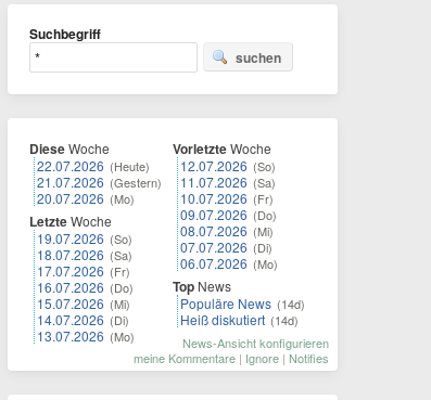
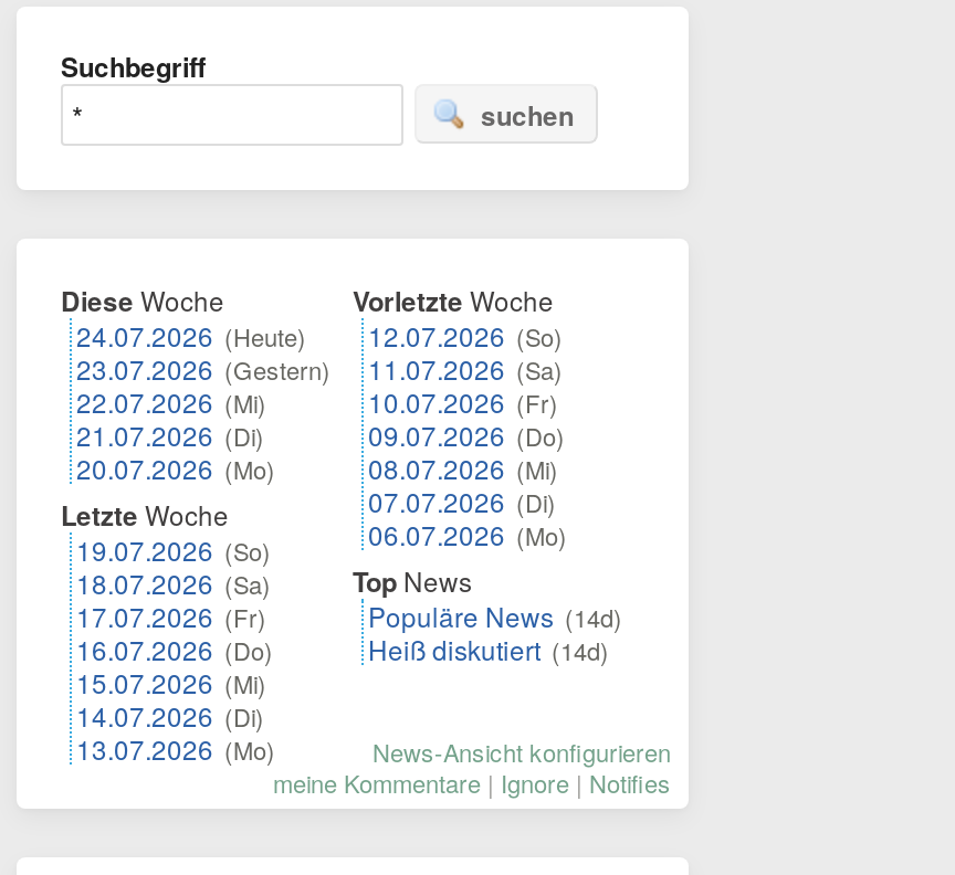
- 22.07.2026 (Heute)
- 21.07.2026 (Gestern)
+ 24.07.2026 (Heute)
+ 23.07.2026 (Gestern)
+ 22.07.2026 (Mi)
+ 21.07.2026 (Di)
